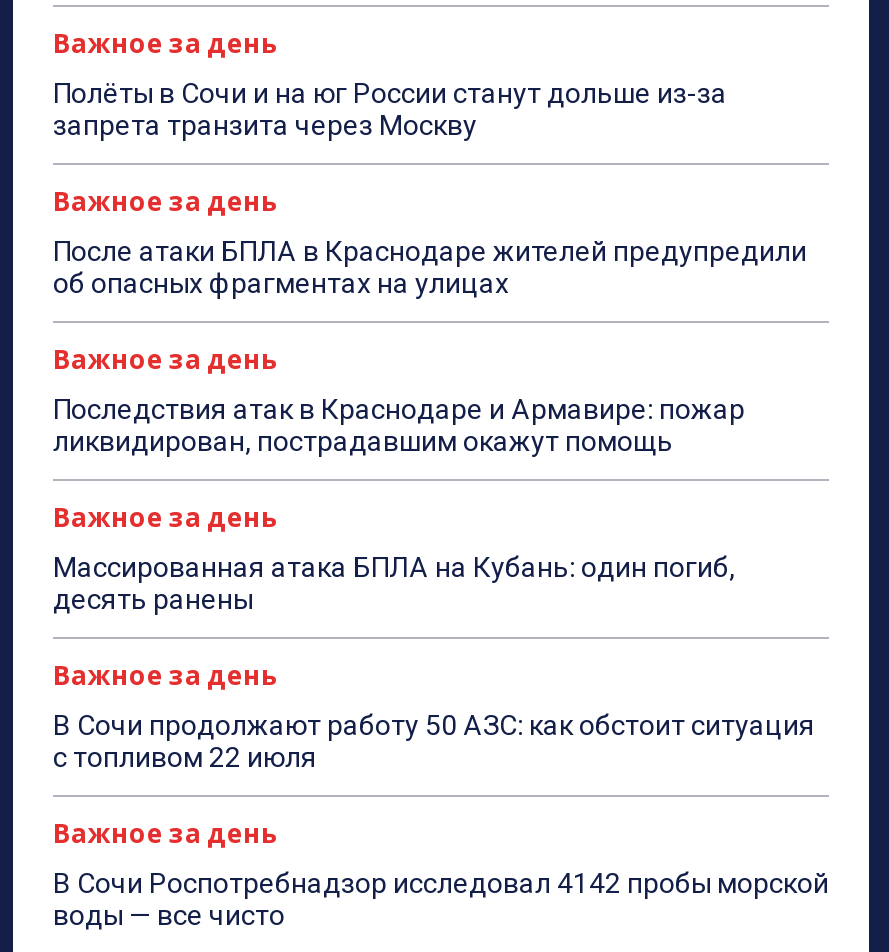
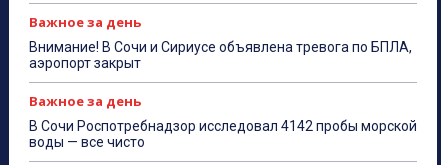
- Полёты в Сочи и на юг России станут дольше из-за
- запрета транзита через Москву
- Важное за день
- После атаки БПЛА в Краснодаре жителей предупредили
- об опасных фрагментах на улицах
- Важное за день
- Последствия атак в Краснодаре и Армавире: пожар
- ликвидирован, пострадавшим окажут помощь
- Важное за день
- Массированная атака БПЛА на Кубань: один погиб,
- десять ранены
- Важное за день
- В Сочи продолжают работу 50 АЗС: как обстоит ситуация
- с топливом 22 июля
+ Внимание! В Сочи и Сириусе объявлена тревога по БПЛА,
+ аэропорт закрыт
